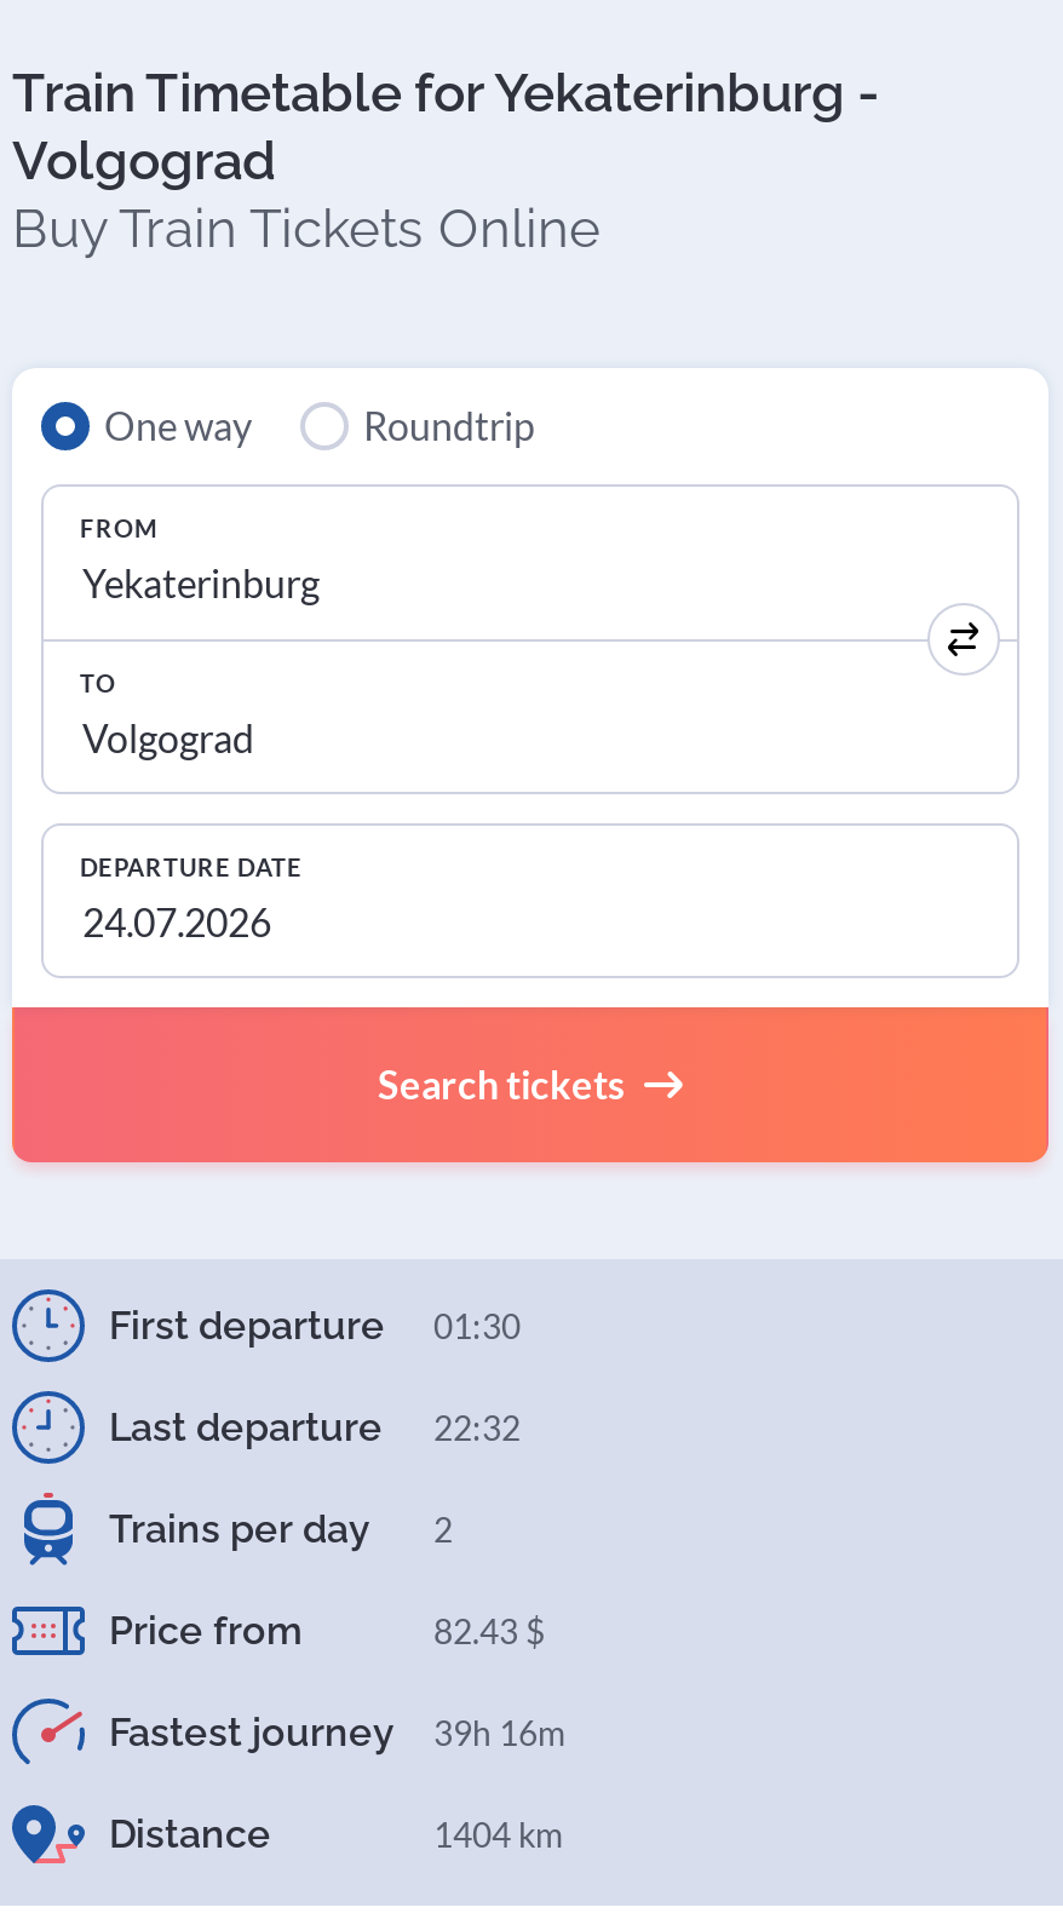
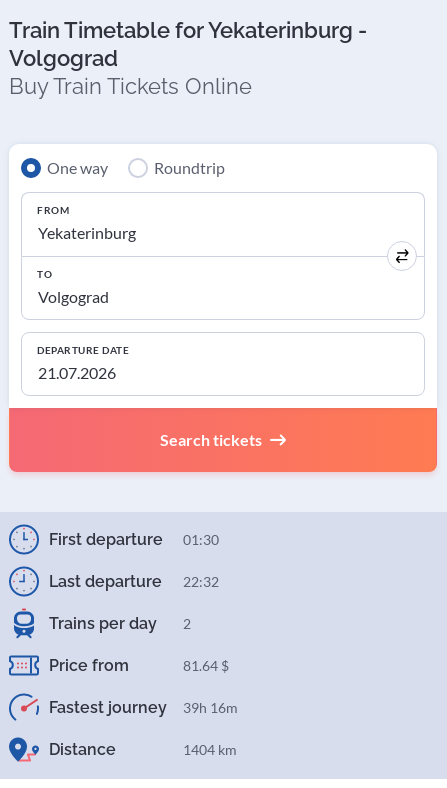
- 82.43 $
+ 81.64 $
